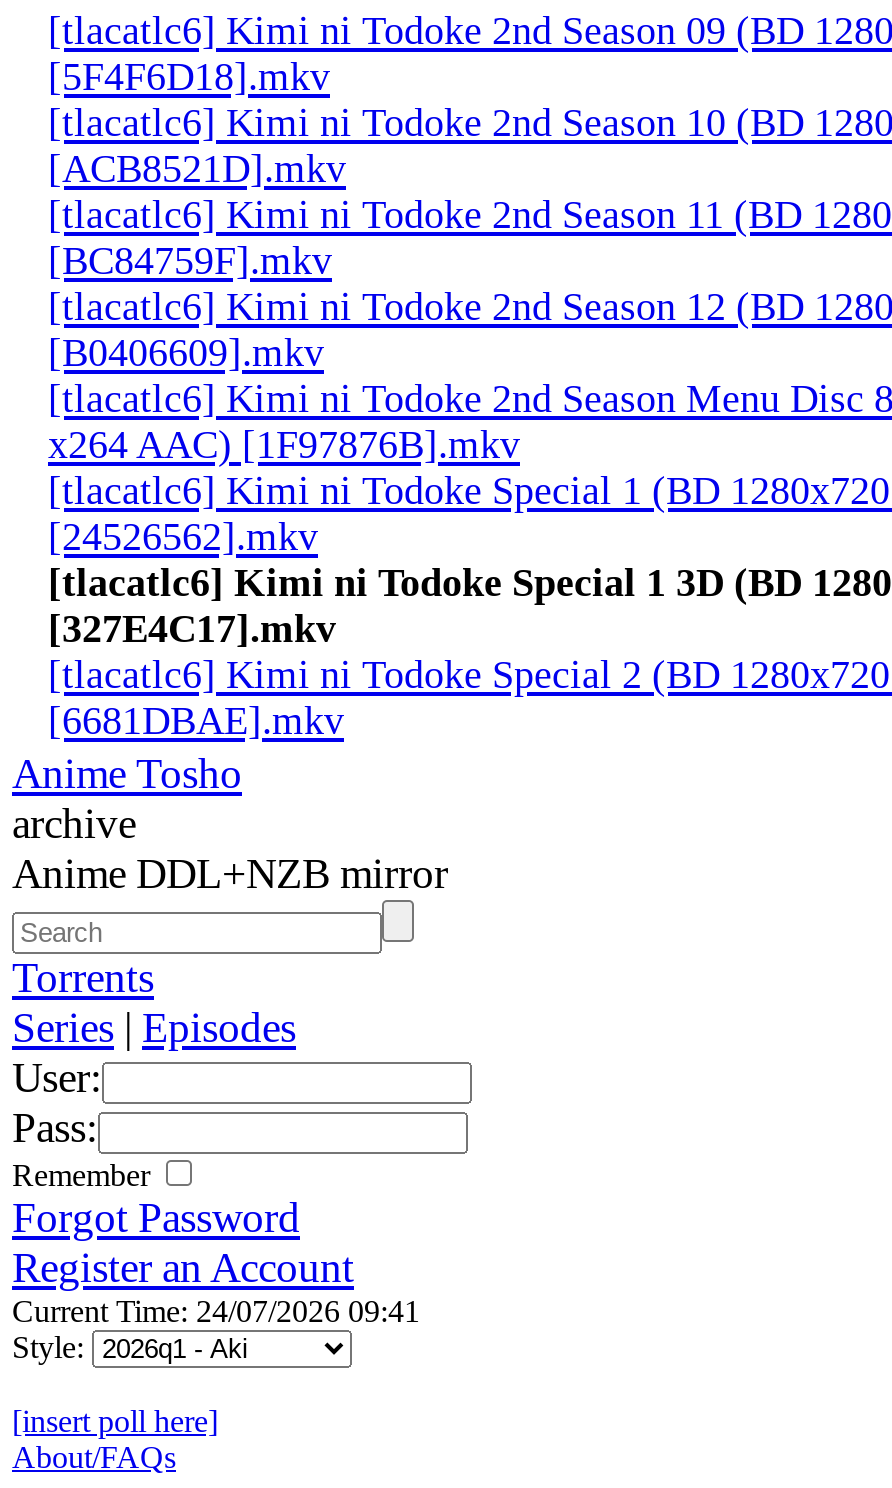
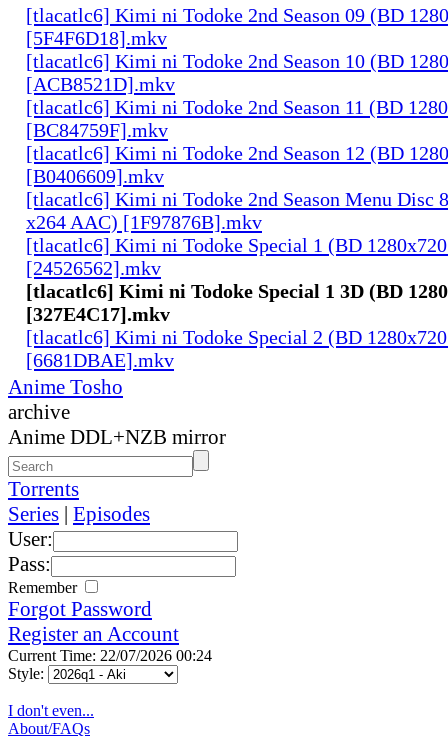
- Current Time: 24/07/2026 09:41
+ Current Time: 22/07/2026 00:24

- [insert poll here]
+ I don't even...
